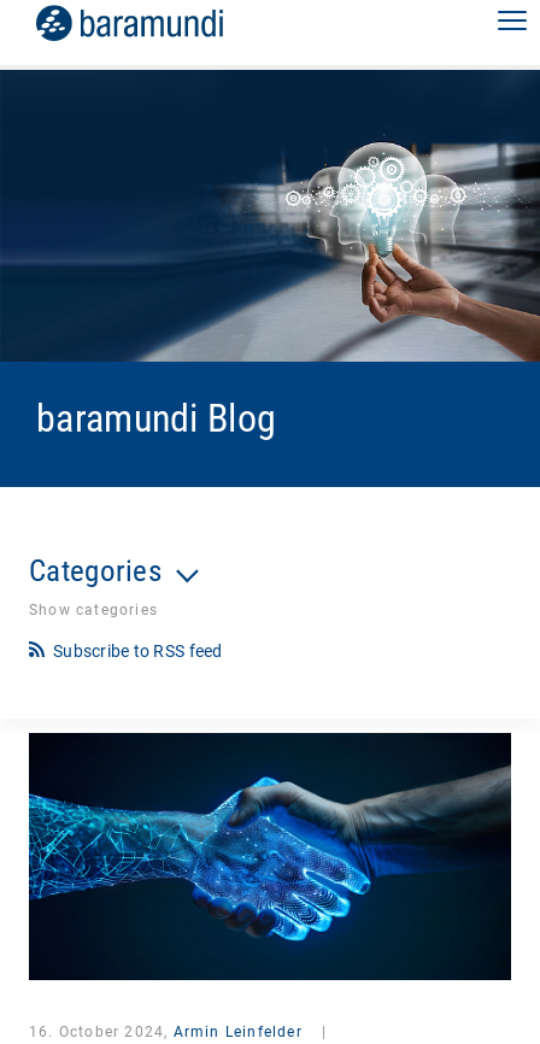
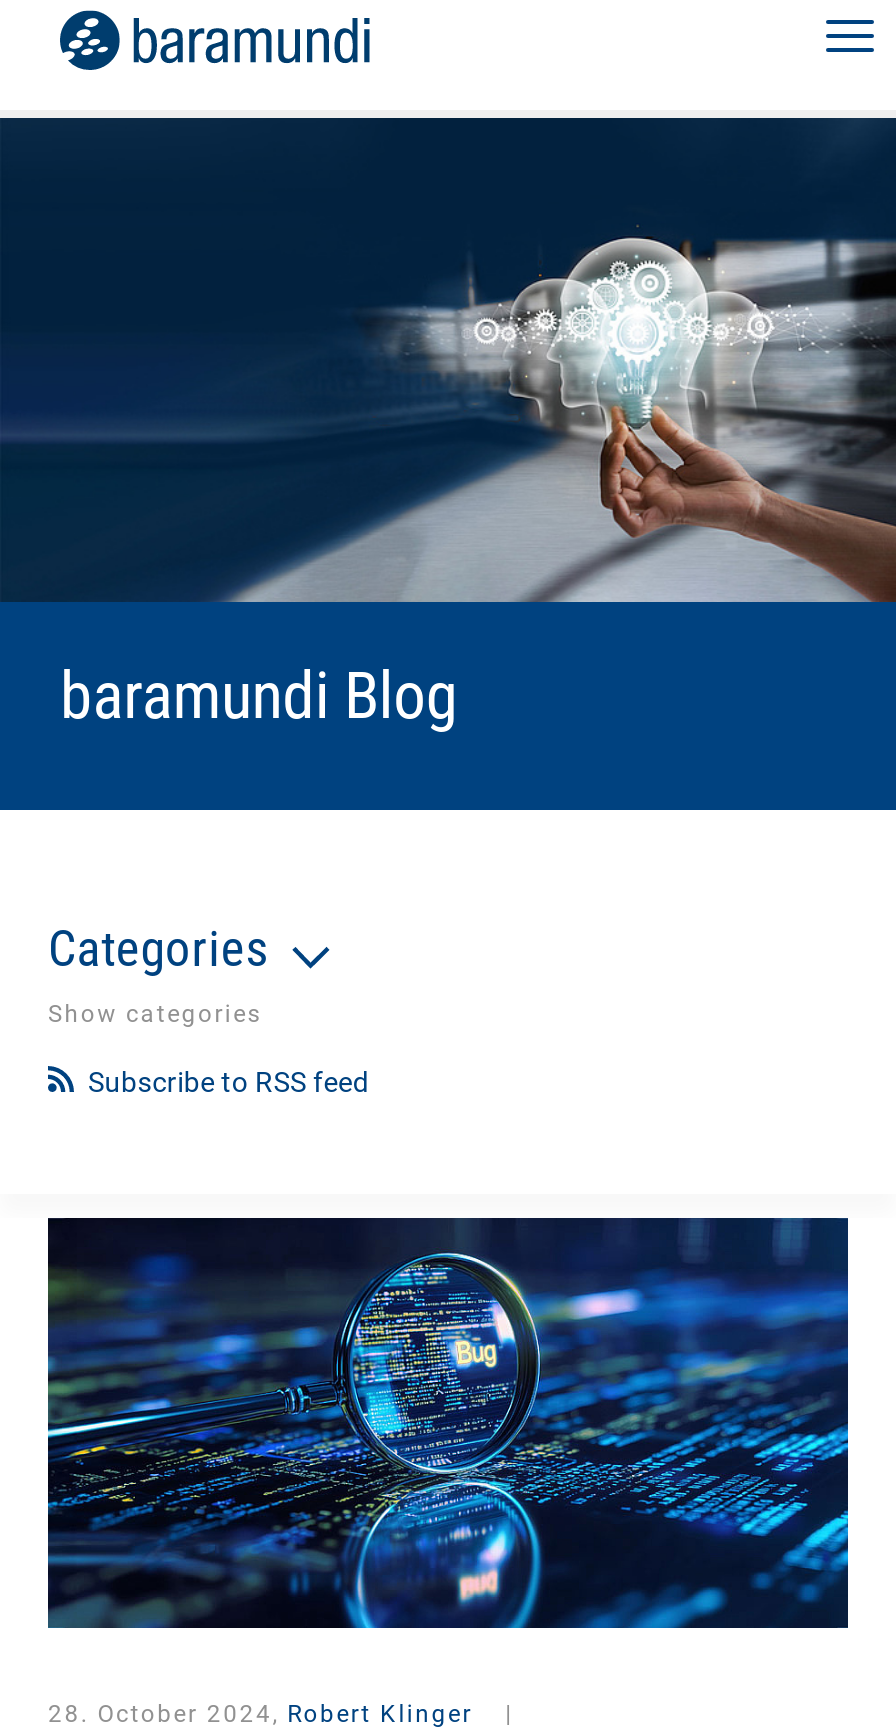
- [image]
- 16. October 2024, Armin Leinfelder
+ [image]
+ 28. October 2024, Robert Klinger
